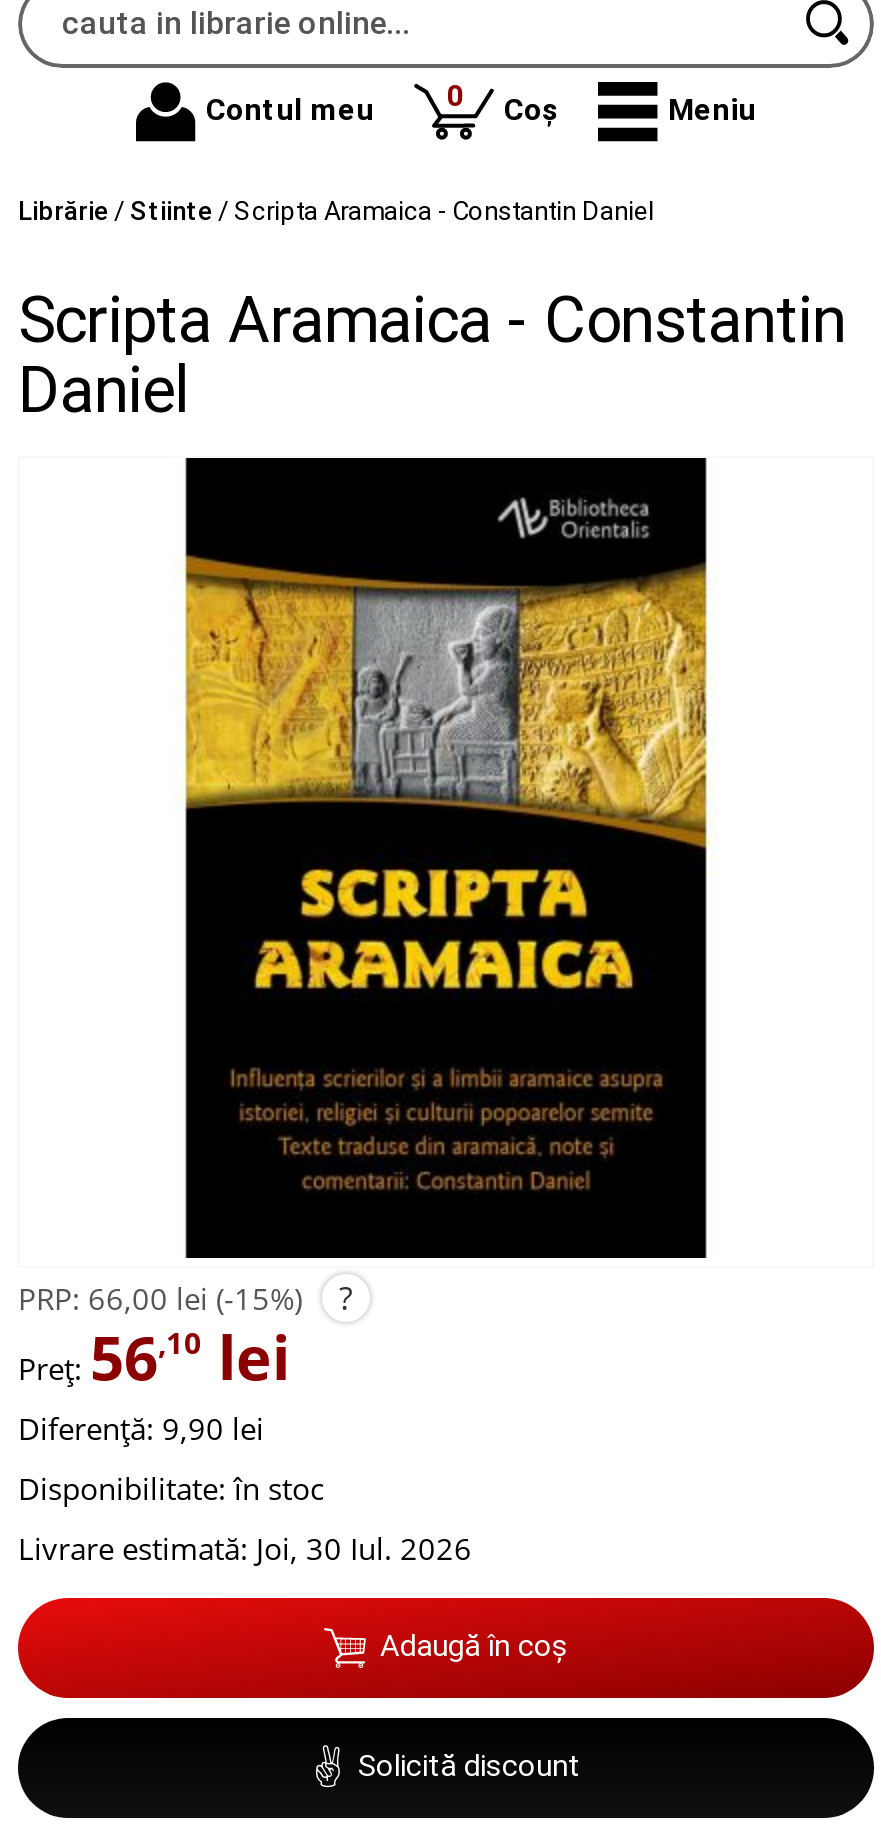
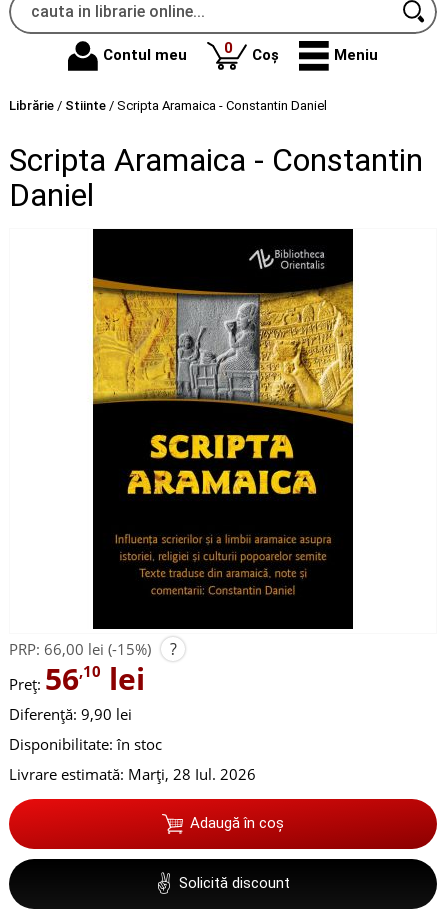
- Livrare estimată: Joi, 30 Iul. 2026
+ Livrare estimată: Marți, 28 Iul. 2026
